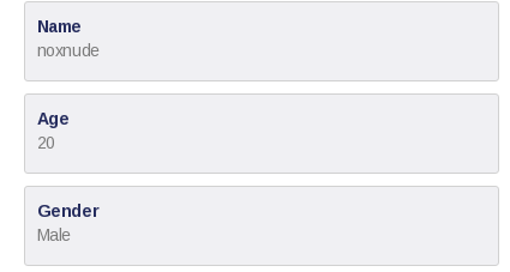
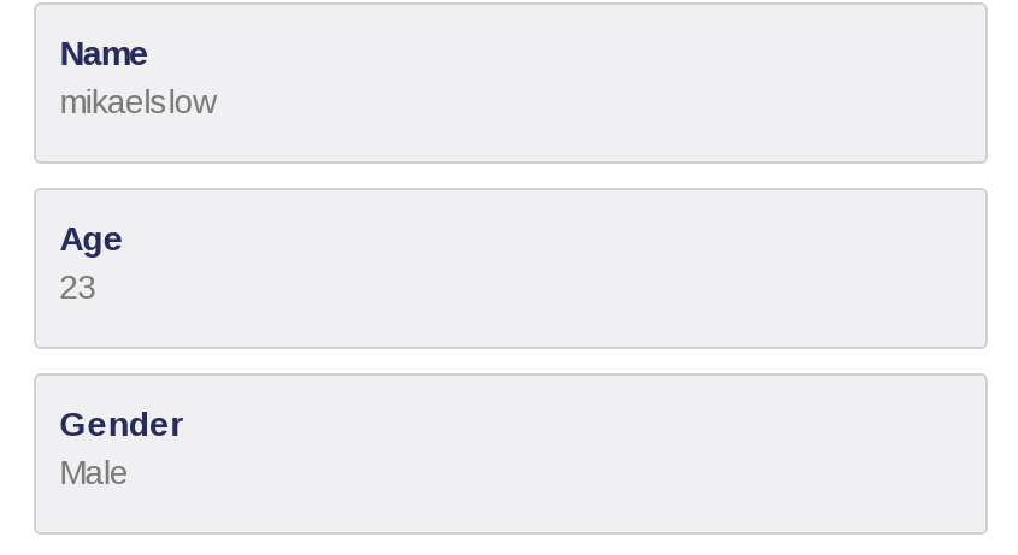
- noxnude
+ mikaelslow

- 20
+ 23
